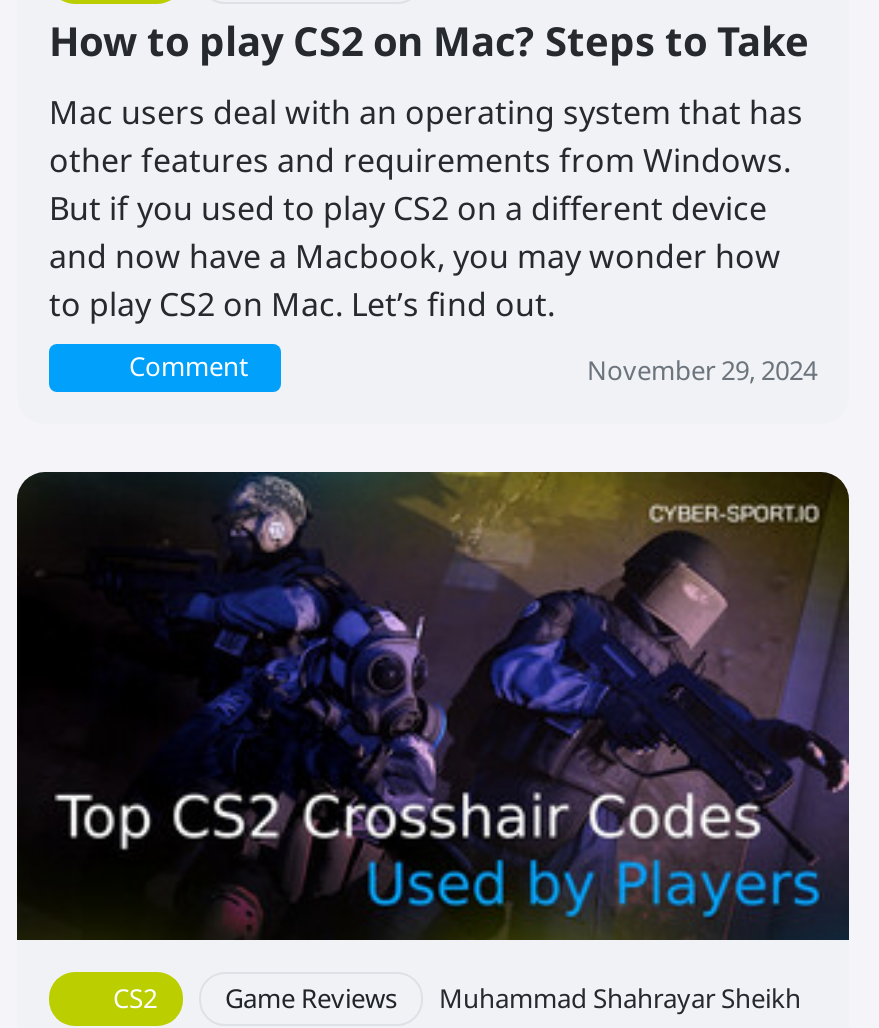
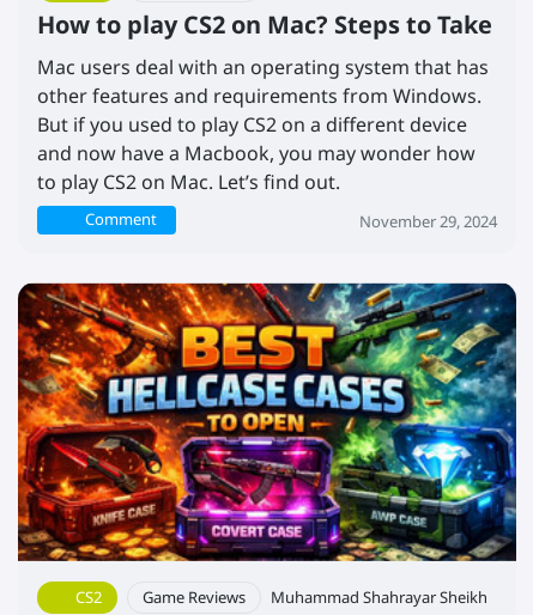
- [image]
+ [image]
